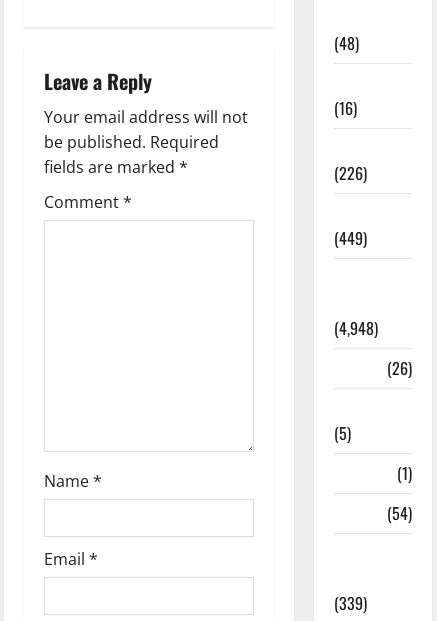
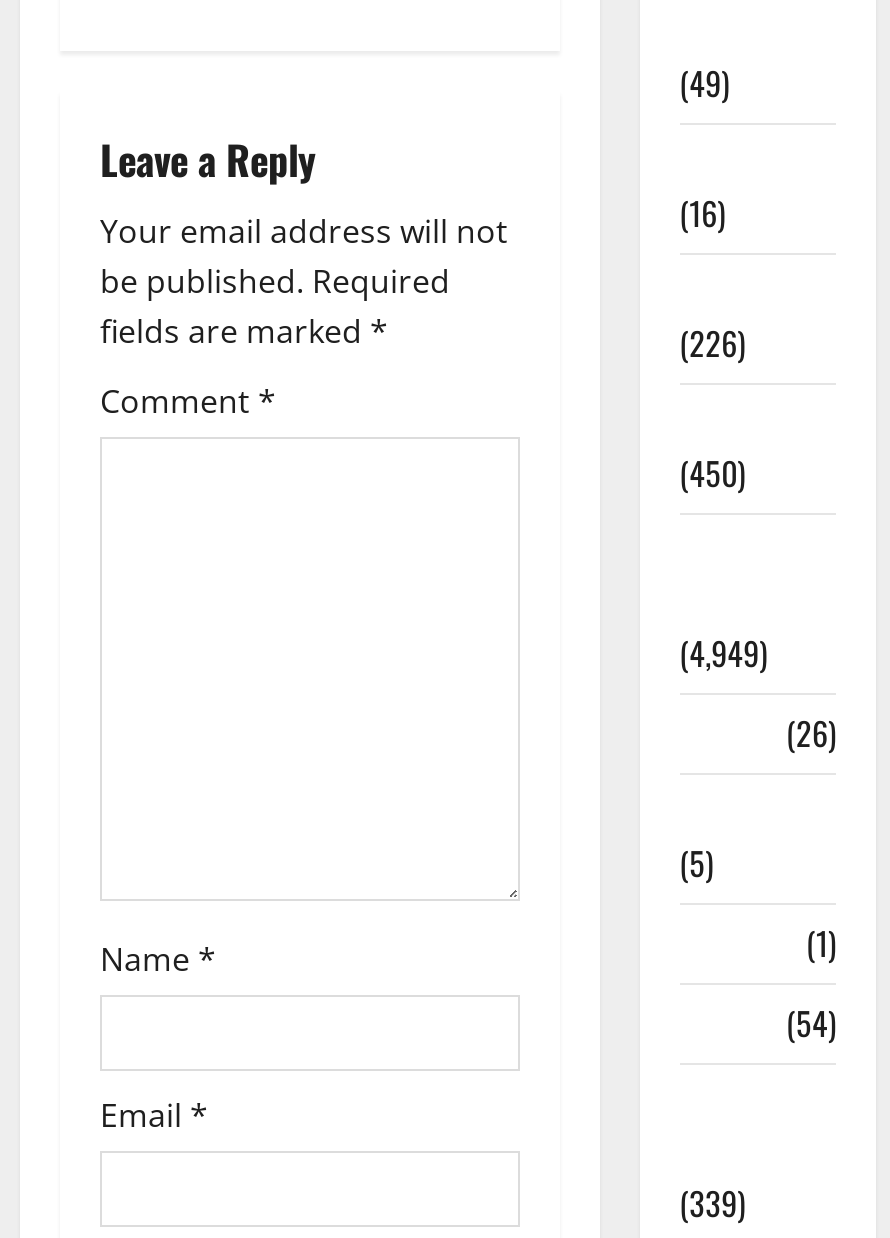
- (48)
+ (49)

- (449)
+ (450)

- (4,948)
+ (4,949)
